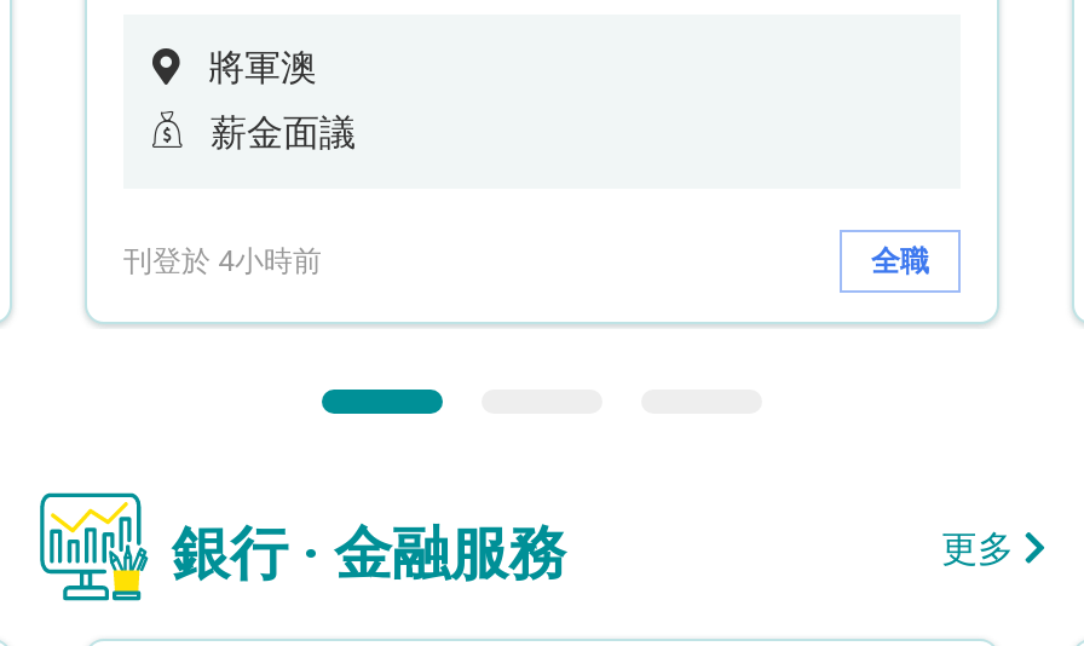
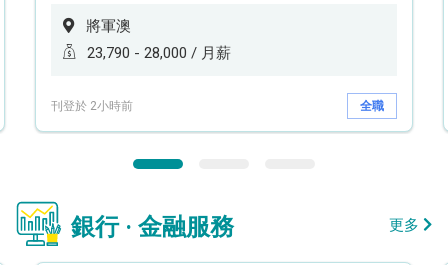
- 薪金面議
+ 23,790 - 28,000 / 月薪

- 刊登於 4小時前
+ 刊登於 2小時前
